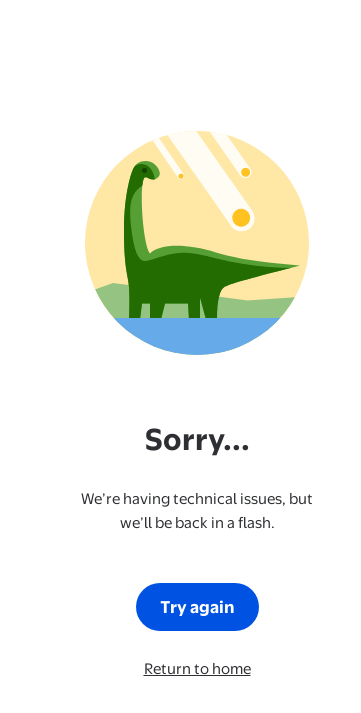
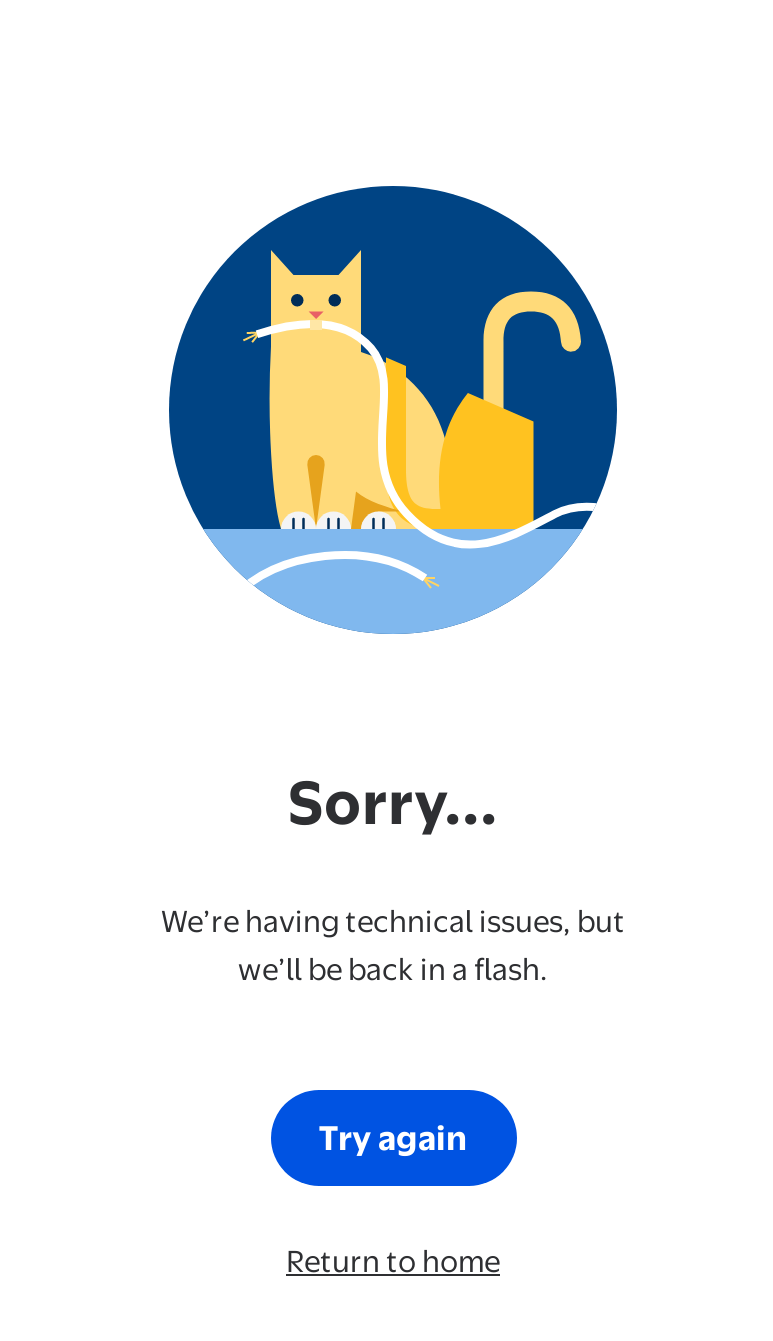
- [image]
+ [image]
